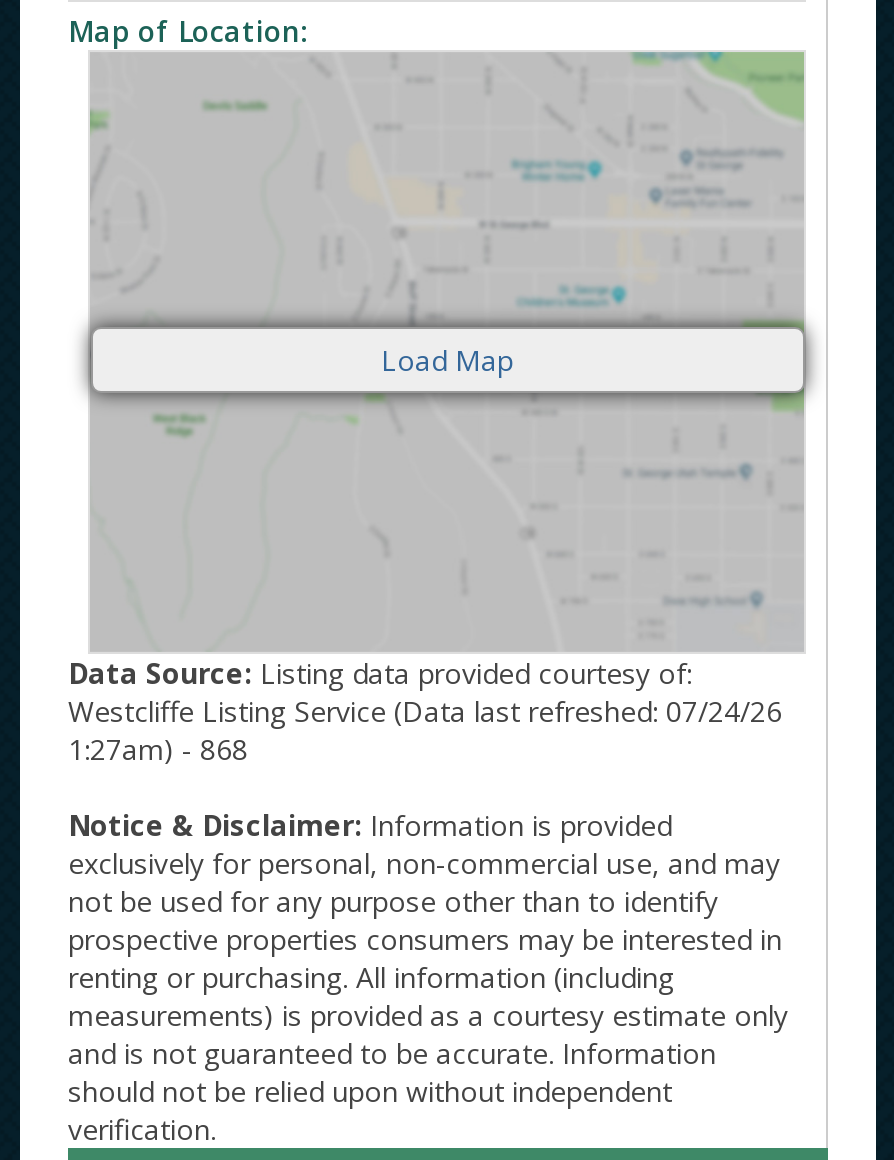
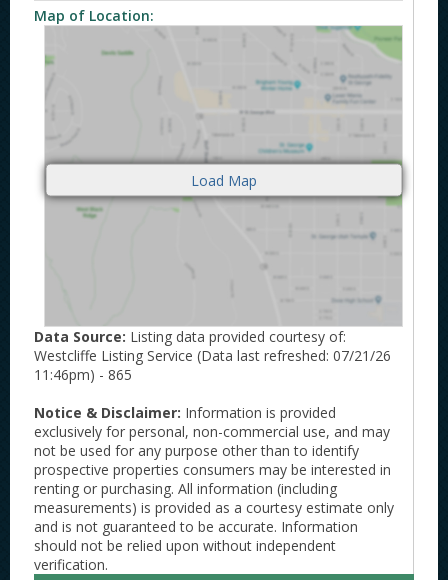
- Westcliffe Listing Service (Data last refreshed: 07/24/26
- 1:27am) - 868
+ Westcliffe Listing Service (Data last refreshed: 07/21/26
+ 11:46pm) - 865
